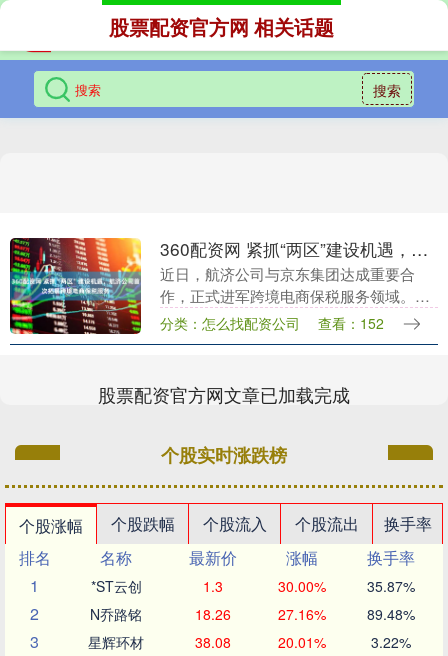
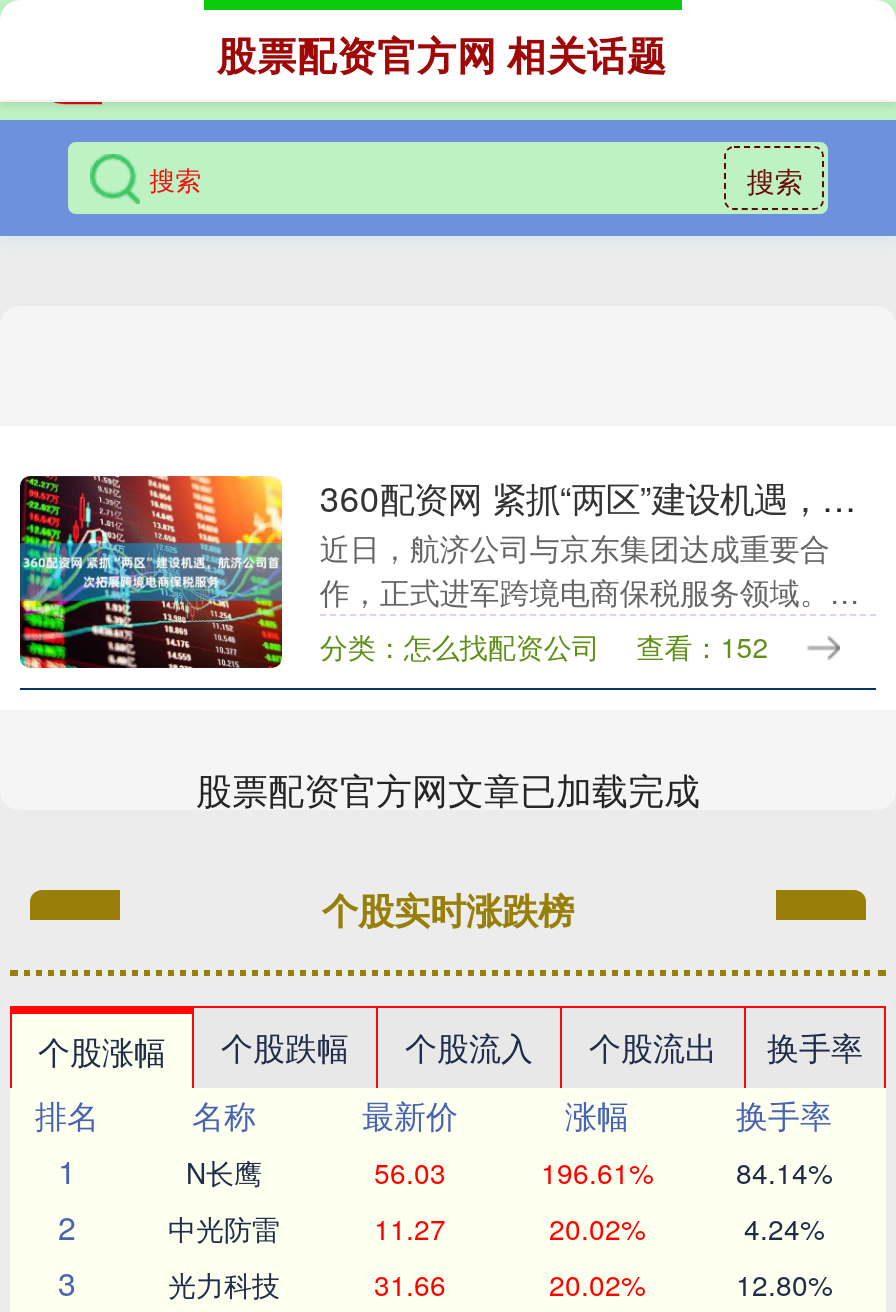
- *ST云创
- 1.3
- 30.00%
- 35.87%
+ N长鹰
+ 56.03
+ 196.61%
+ 84.14%

- N乔路铭
- 18.26
- 27.16%
- 89.48%
+ 中光防雷
+ 11.27
+ 20.02%
+ 4.24%

- 星辉环材
- 38.08
- 20.01%
- 3.22%
+ 光力科技
+ 31.66
+ 20.02%
+ 12.80%
